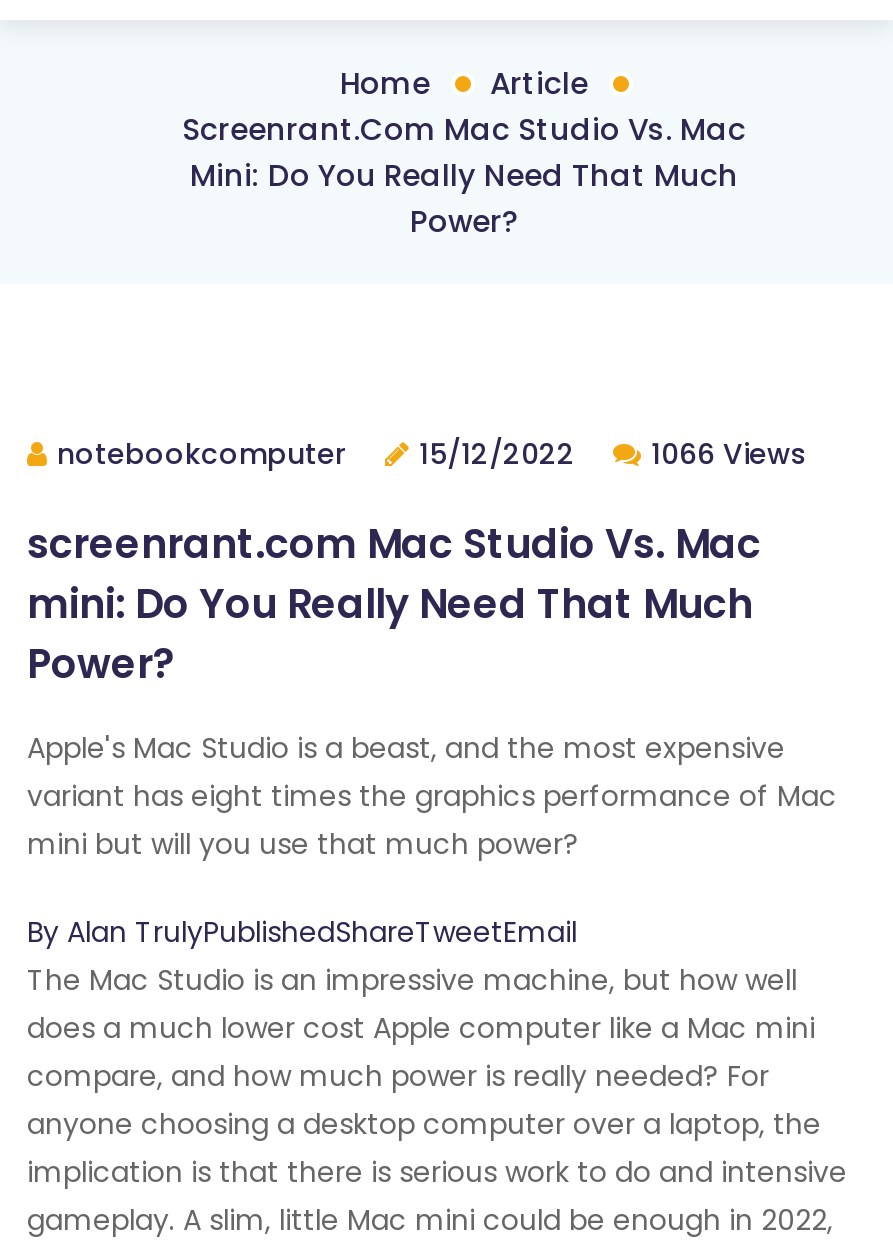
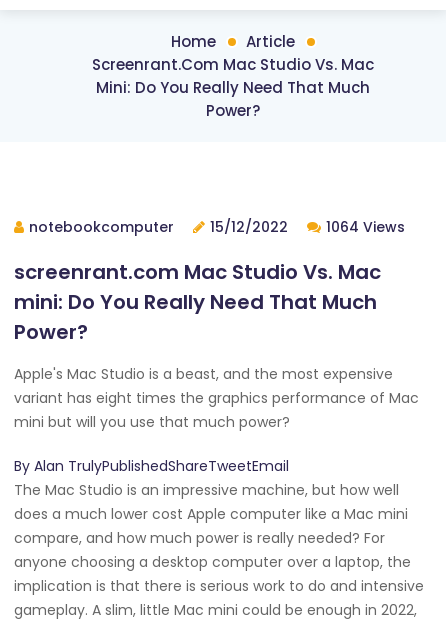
- notebookcomputer 15/12/2022 1066 Views
+ notebookcomputer 15/12/2022 1064 Views
